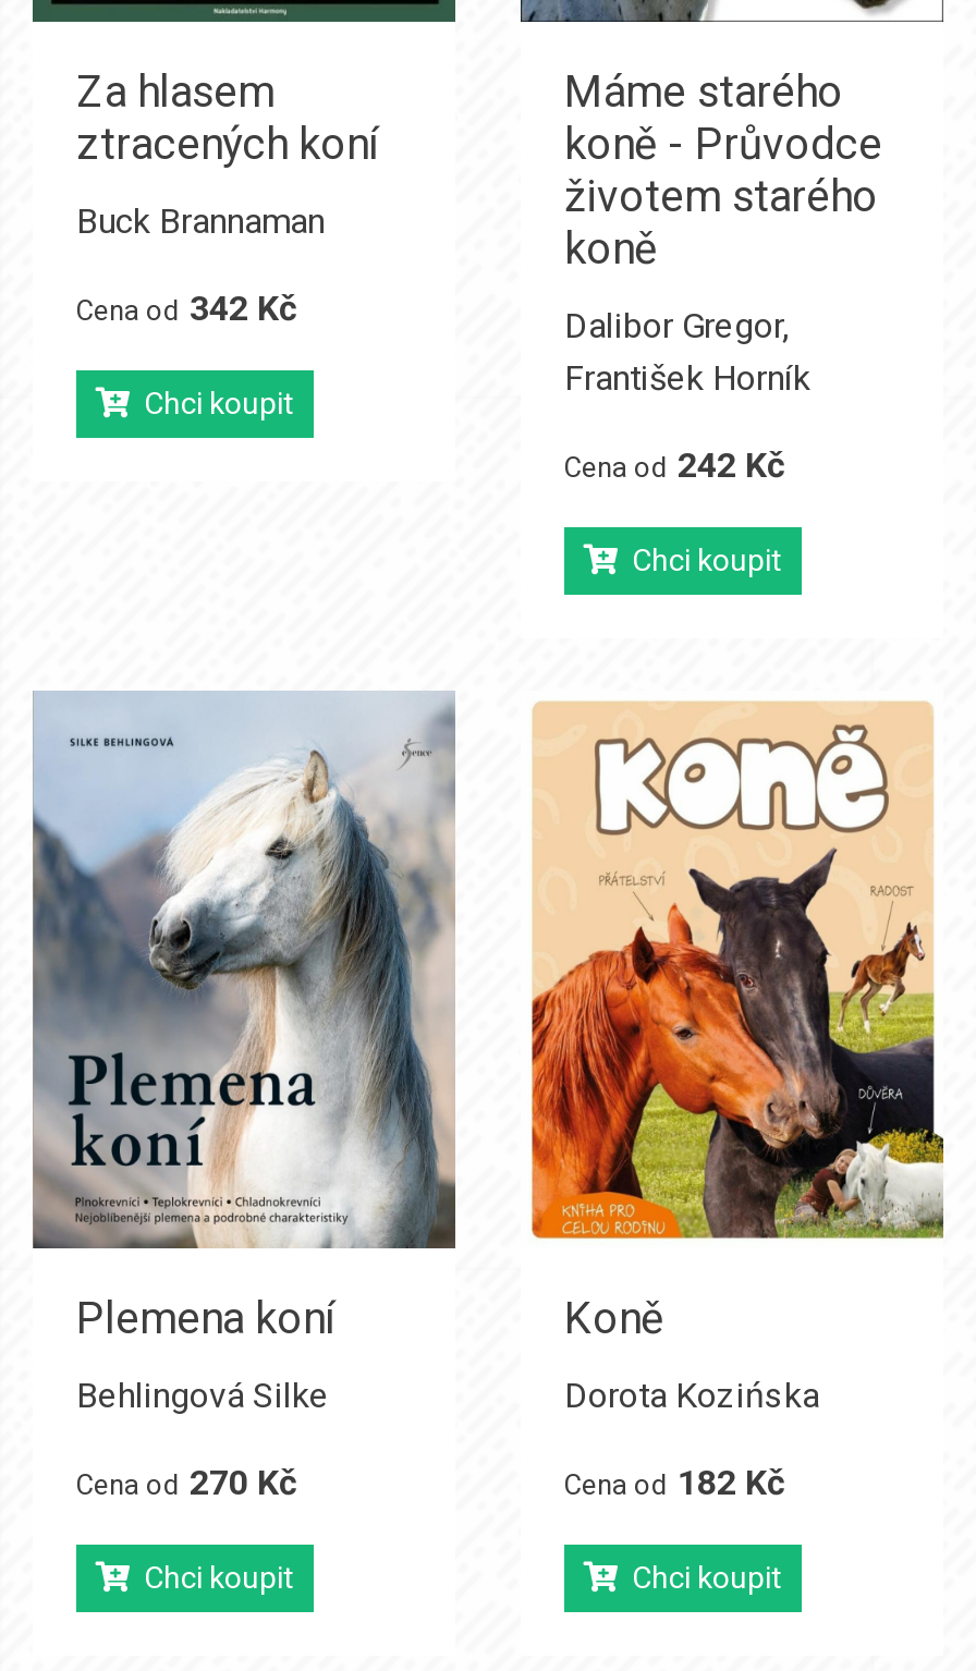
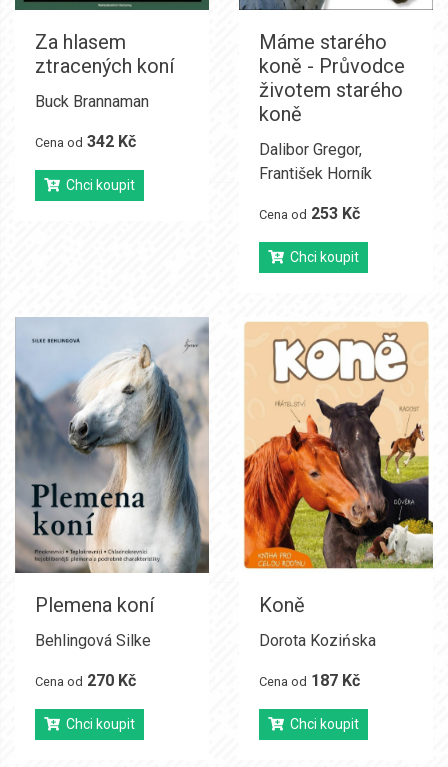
- Cena od 242 Kč
+ Cena od 253 Kč

- Cena od 182 Kč
+ Cena od 187 Kč
